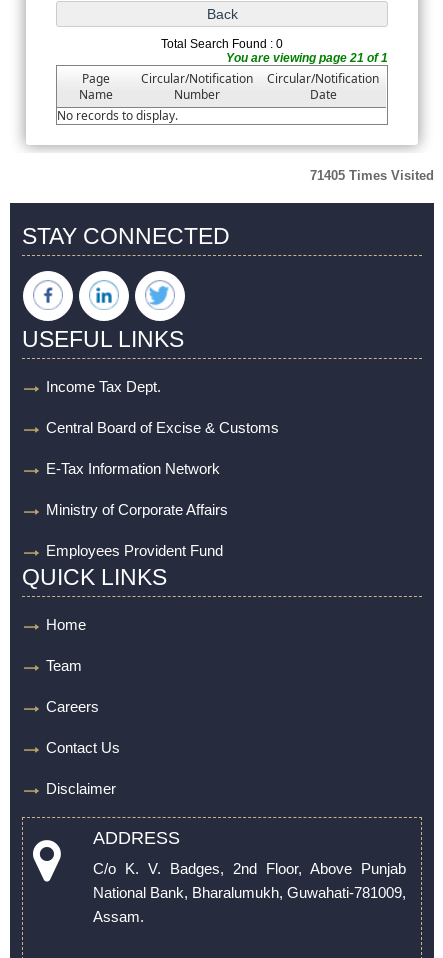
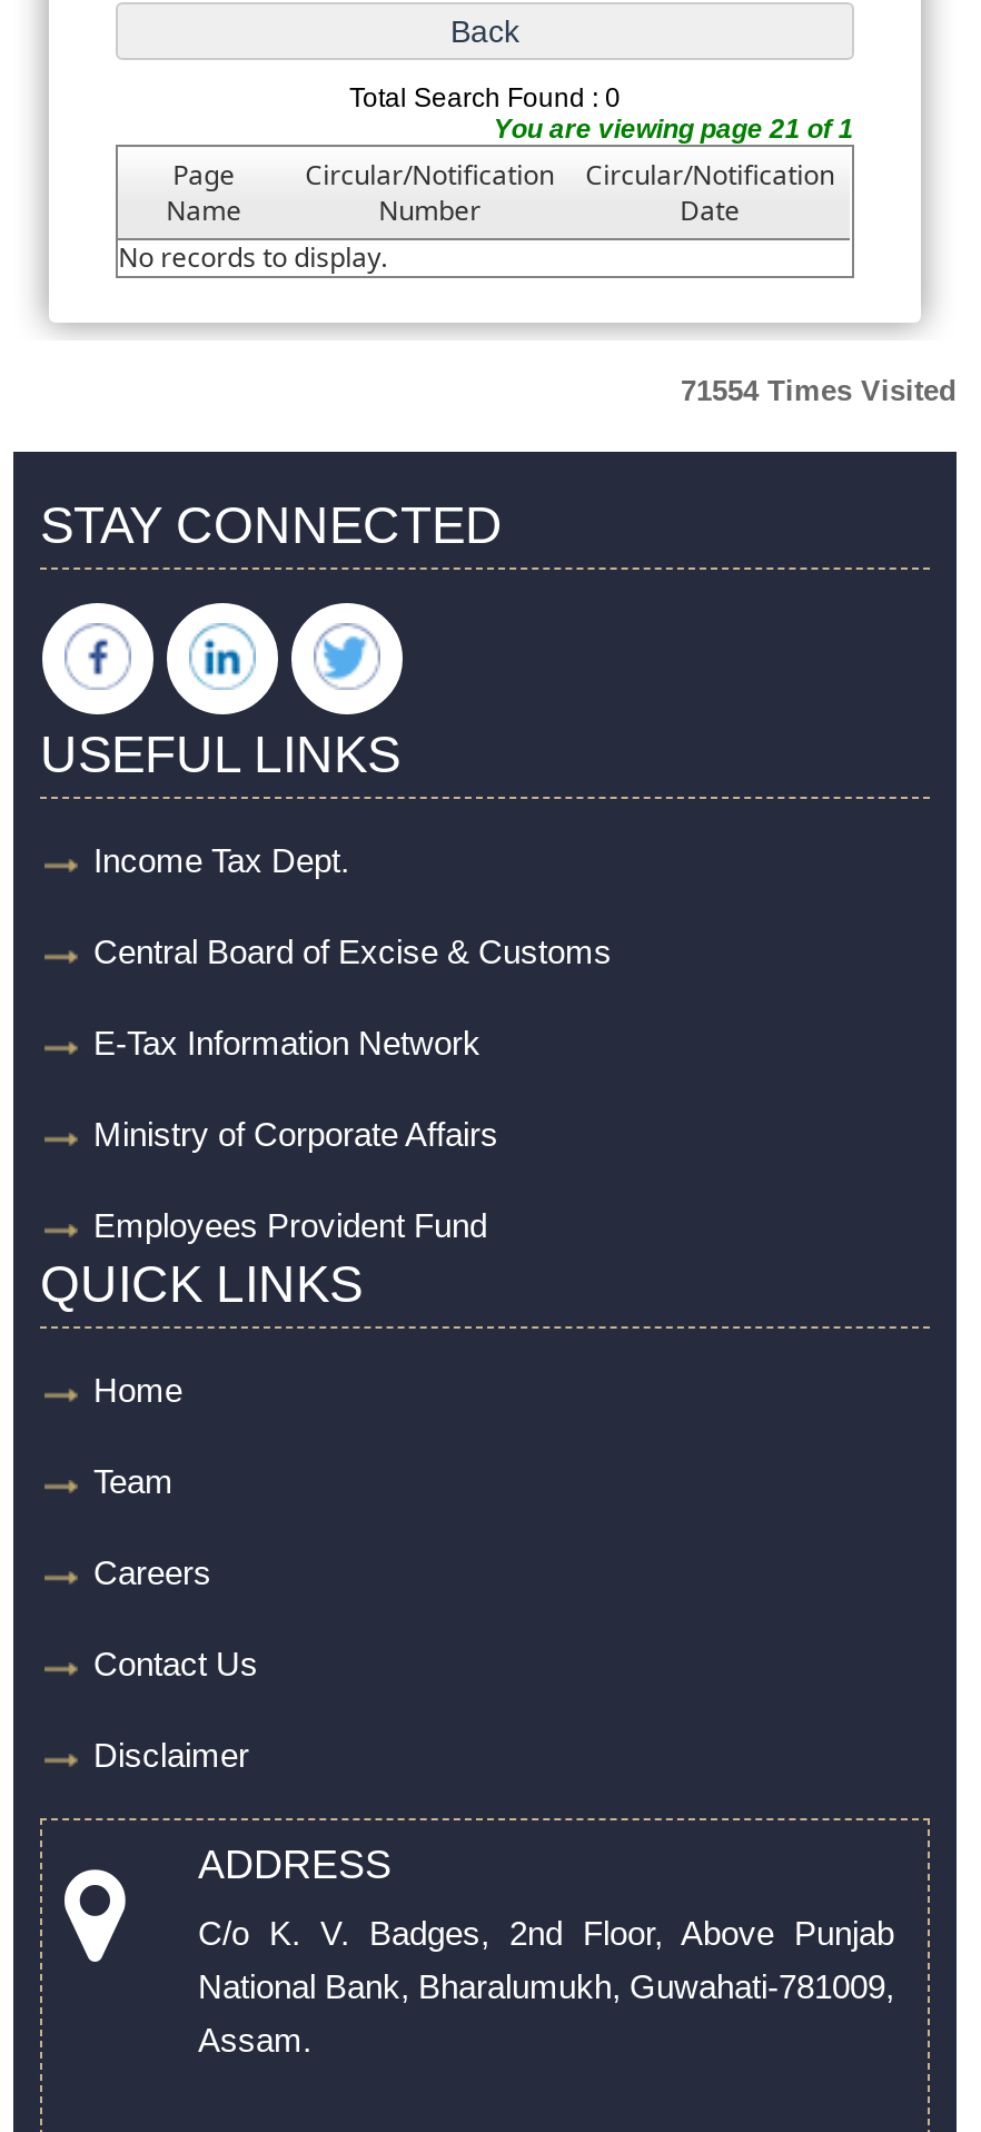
- 71405 Times Visited
+ 71554 Times Visited
